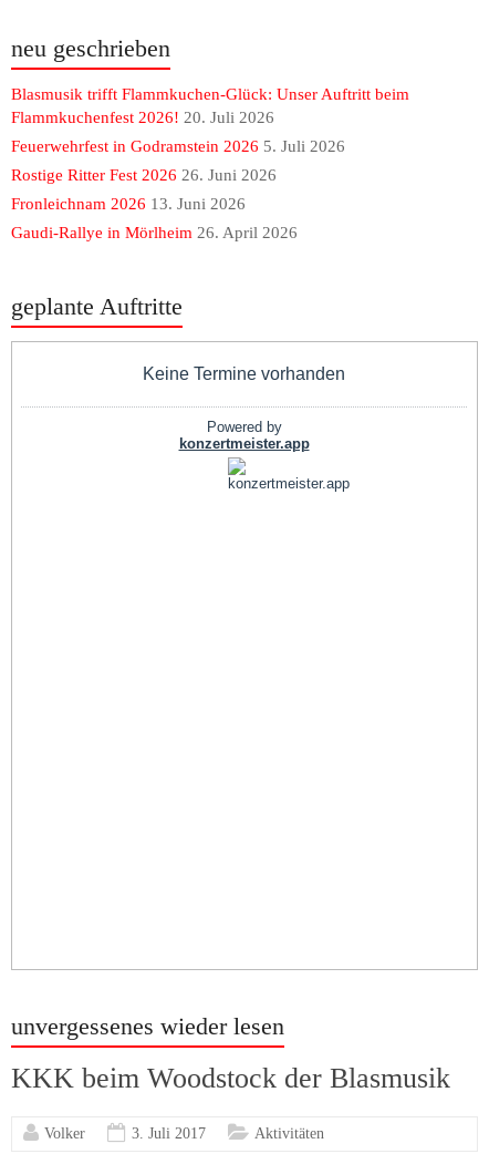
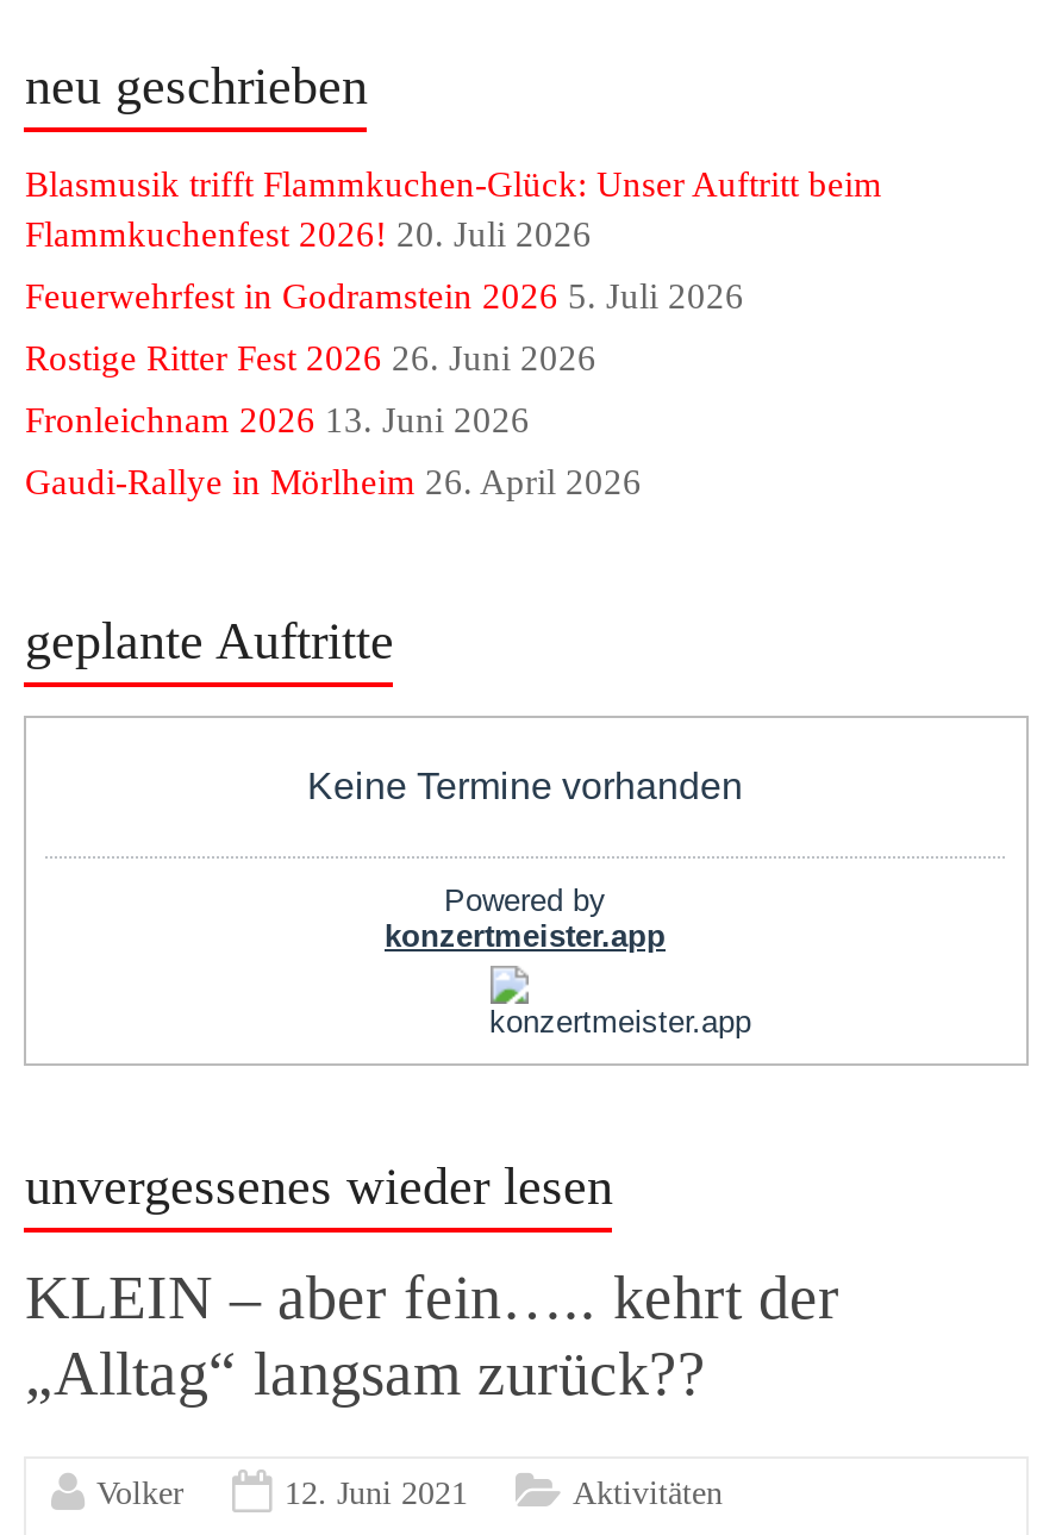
moved up: unvergessenes wieder lesen

- KKK beim Woodstock der Blasmusik
+ KLEIN – aber fein….. kehrt der
+ „Alltag“ langsam zurück??

- 3. Juli 2017
+ 12. Juni 2021
